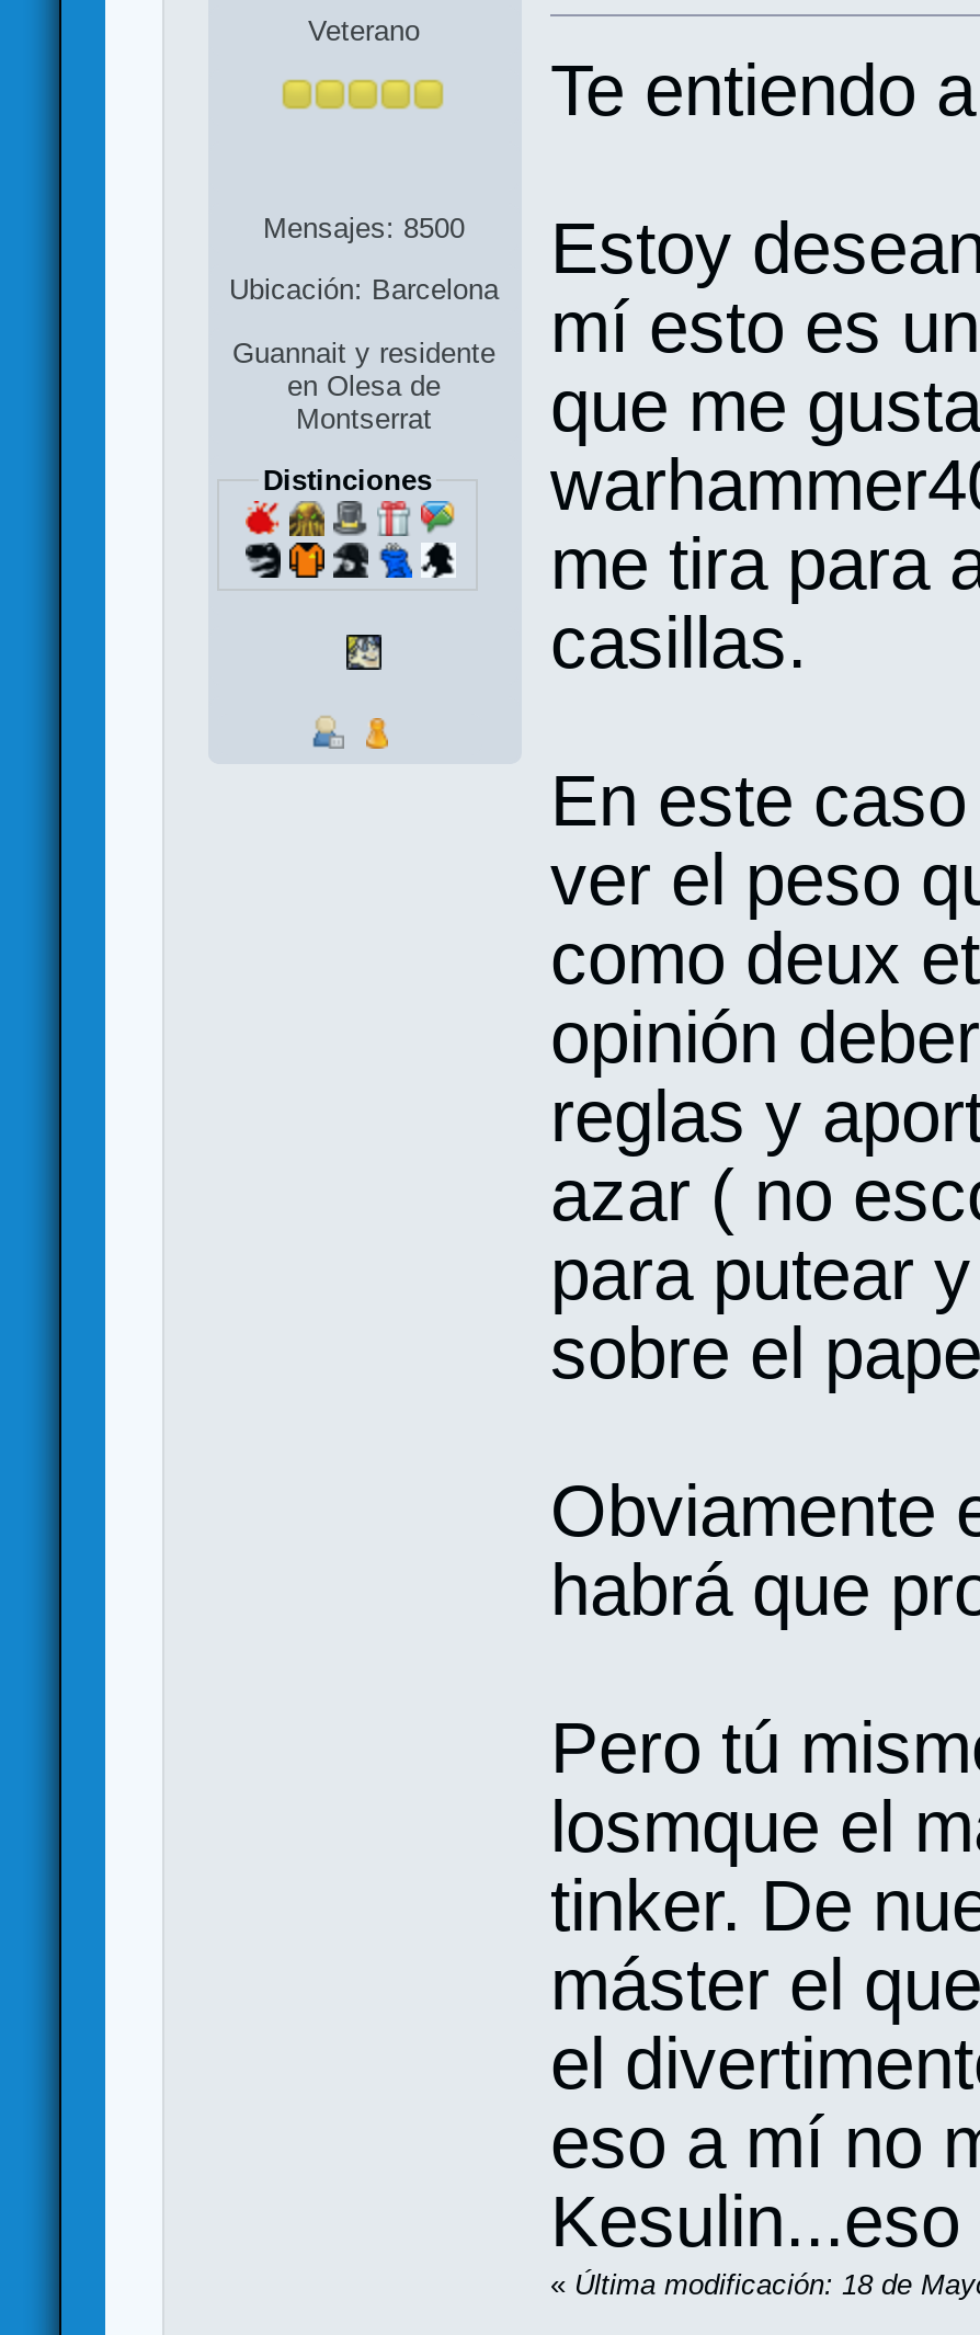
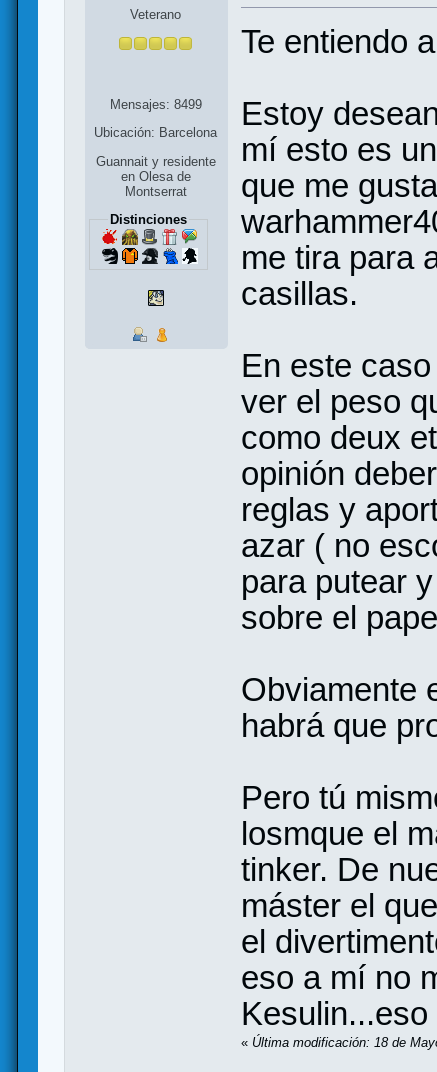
- Mensajes: 8500
+ Mensajes: 8499
